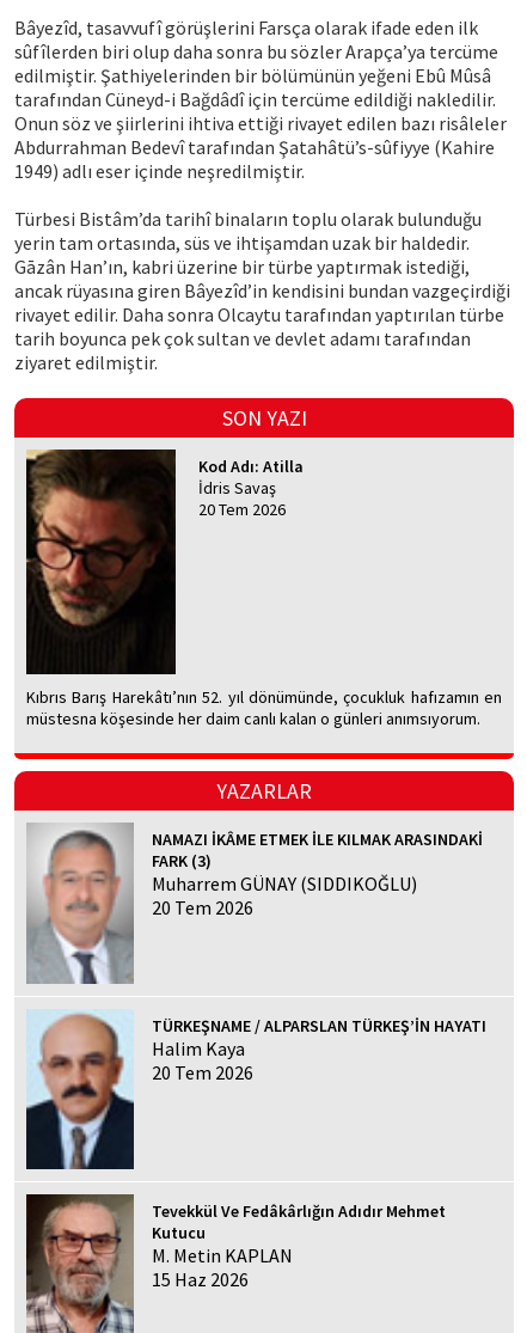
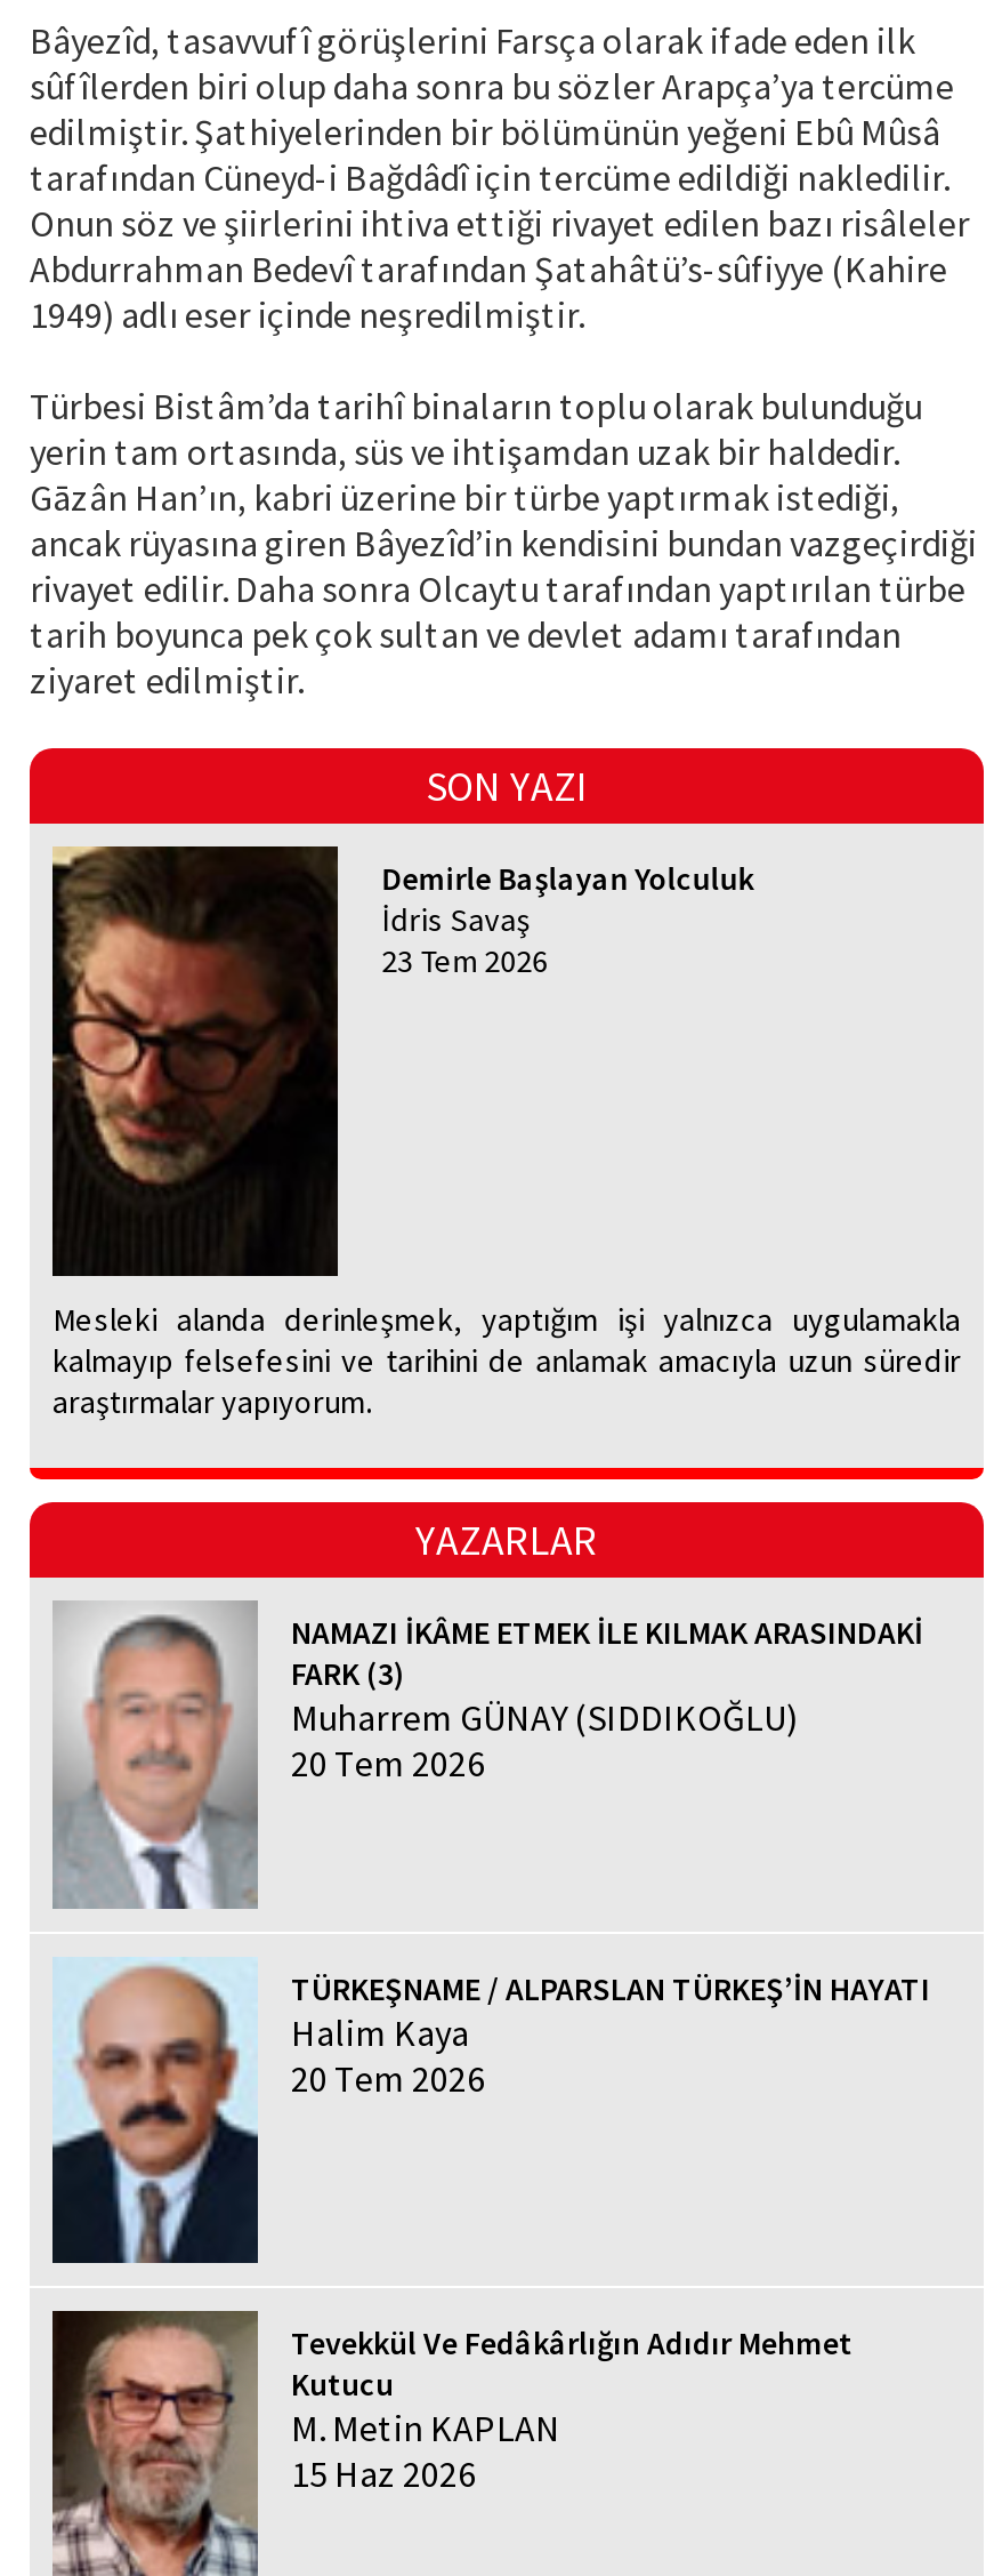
- Kod Adı: Atilla
+ Demirle Başlayan Yolculuk

- 20 Tem 2026
+ 23 Tem 2026

- Kıbrıs Barış Harekâtı’nın 52. yıl dönümünde, çocukluk hafızamın en
- müstesna köşesinde her daim canlı kalan o günleri anımsıyorum.
+ Mesleki alanda derinleşmek, yaptığım işi yalnızca uygulamakla
+ kalmayıp felsefesini ve tarihini de anlamak amacıyla uzun süredir
+ araştırmalar yapıyorum.
